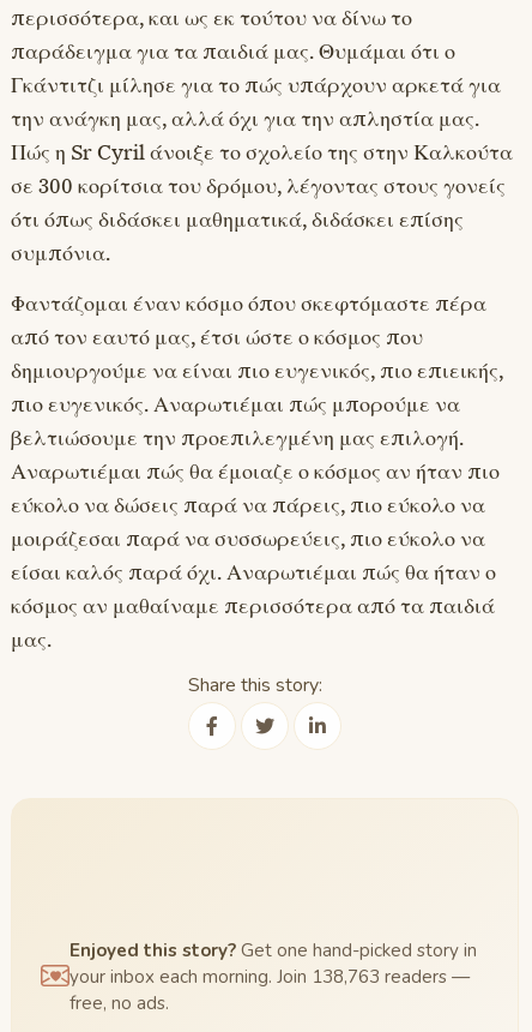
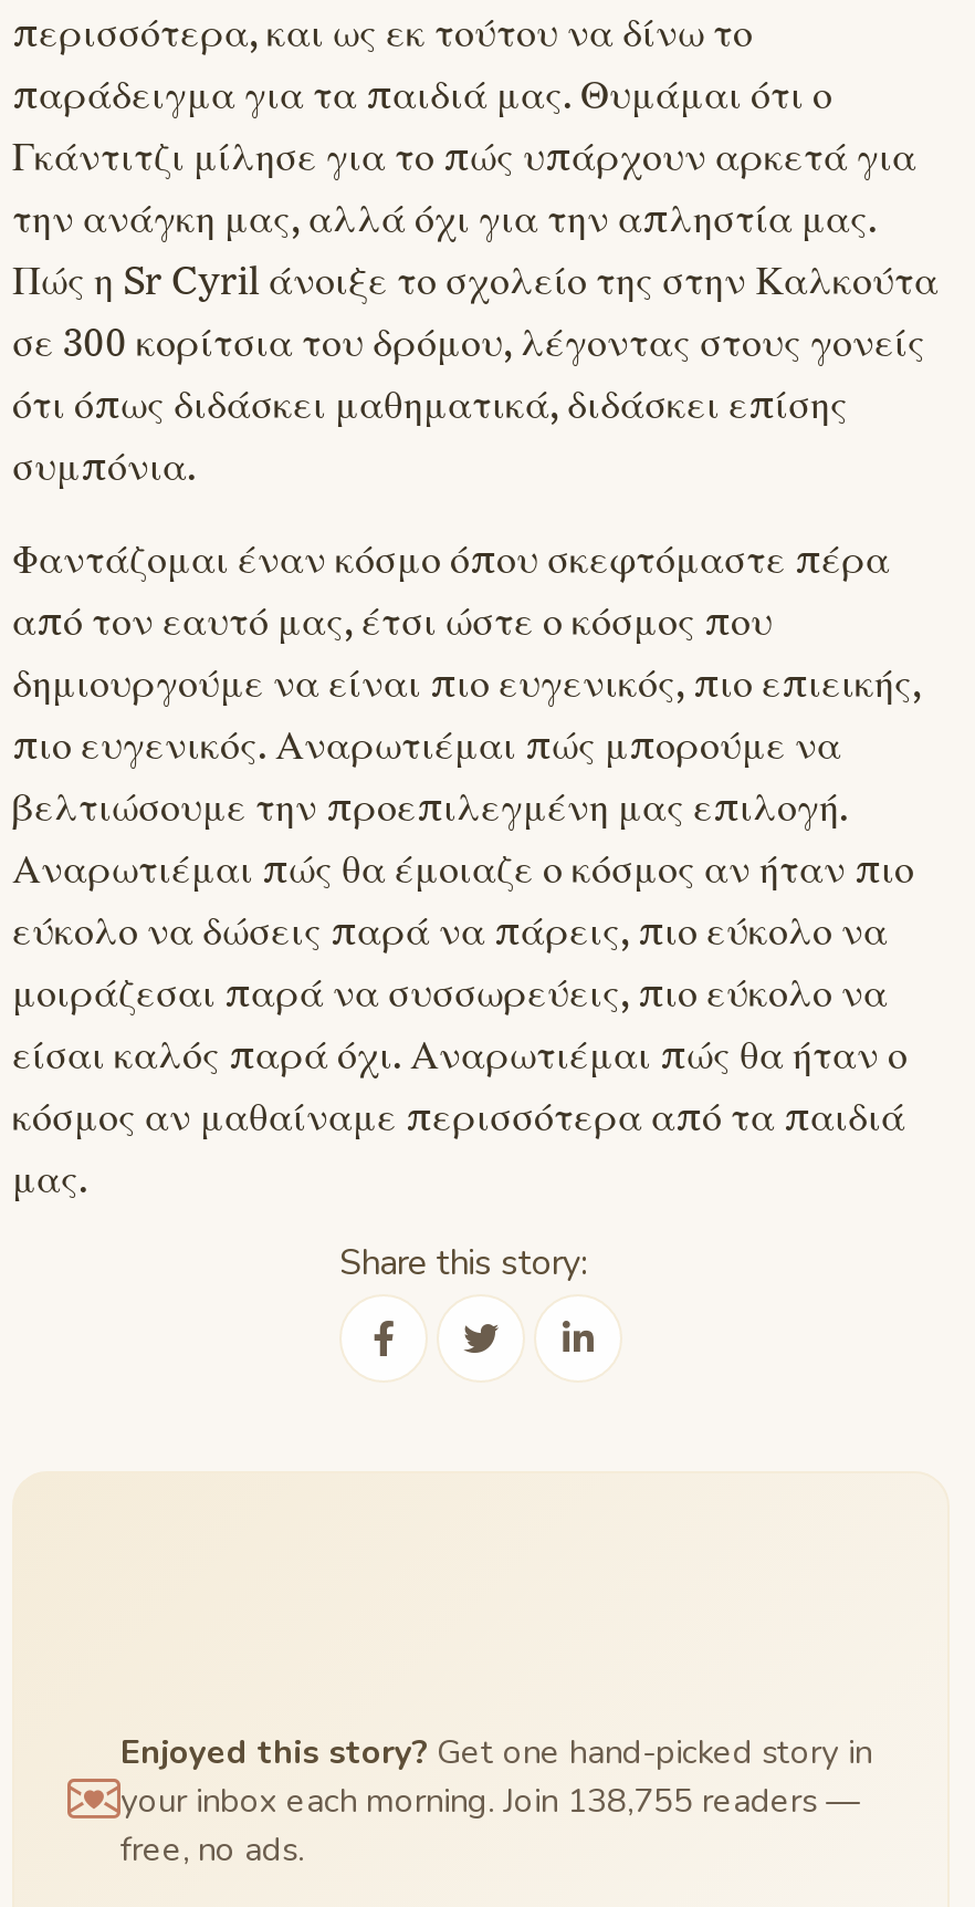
- your inbox each morning. Join 138,763 readers —
+ your inbox each morning. Join 138,755 readers —
